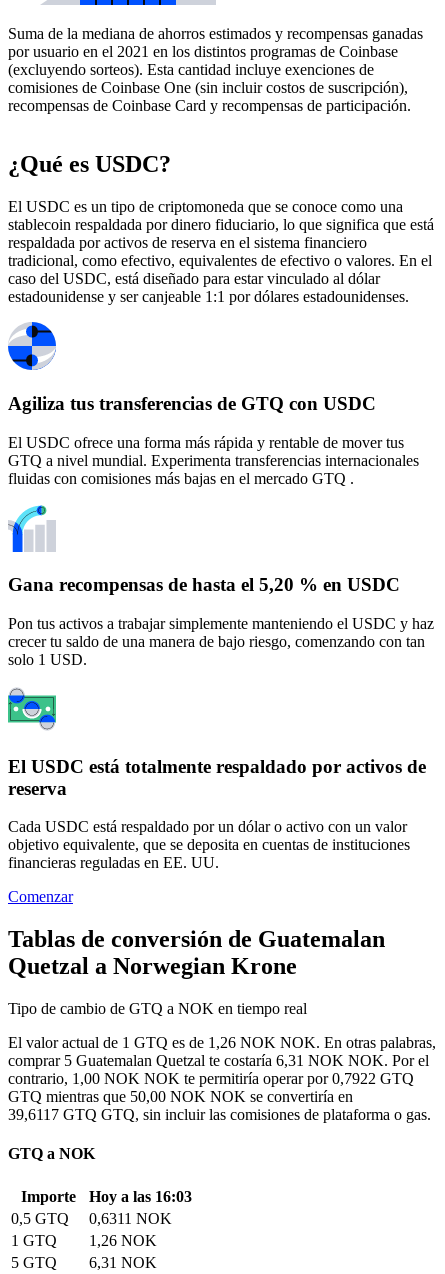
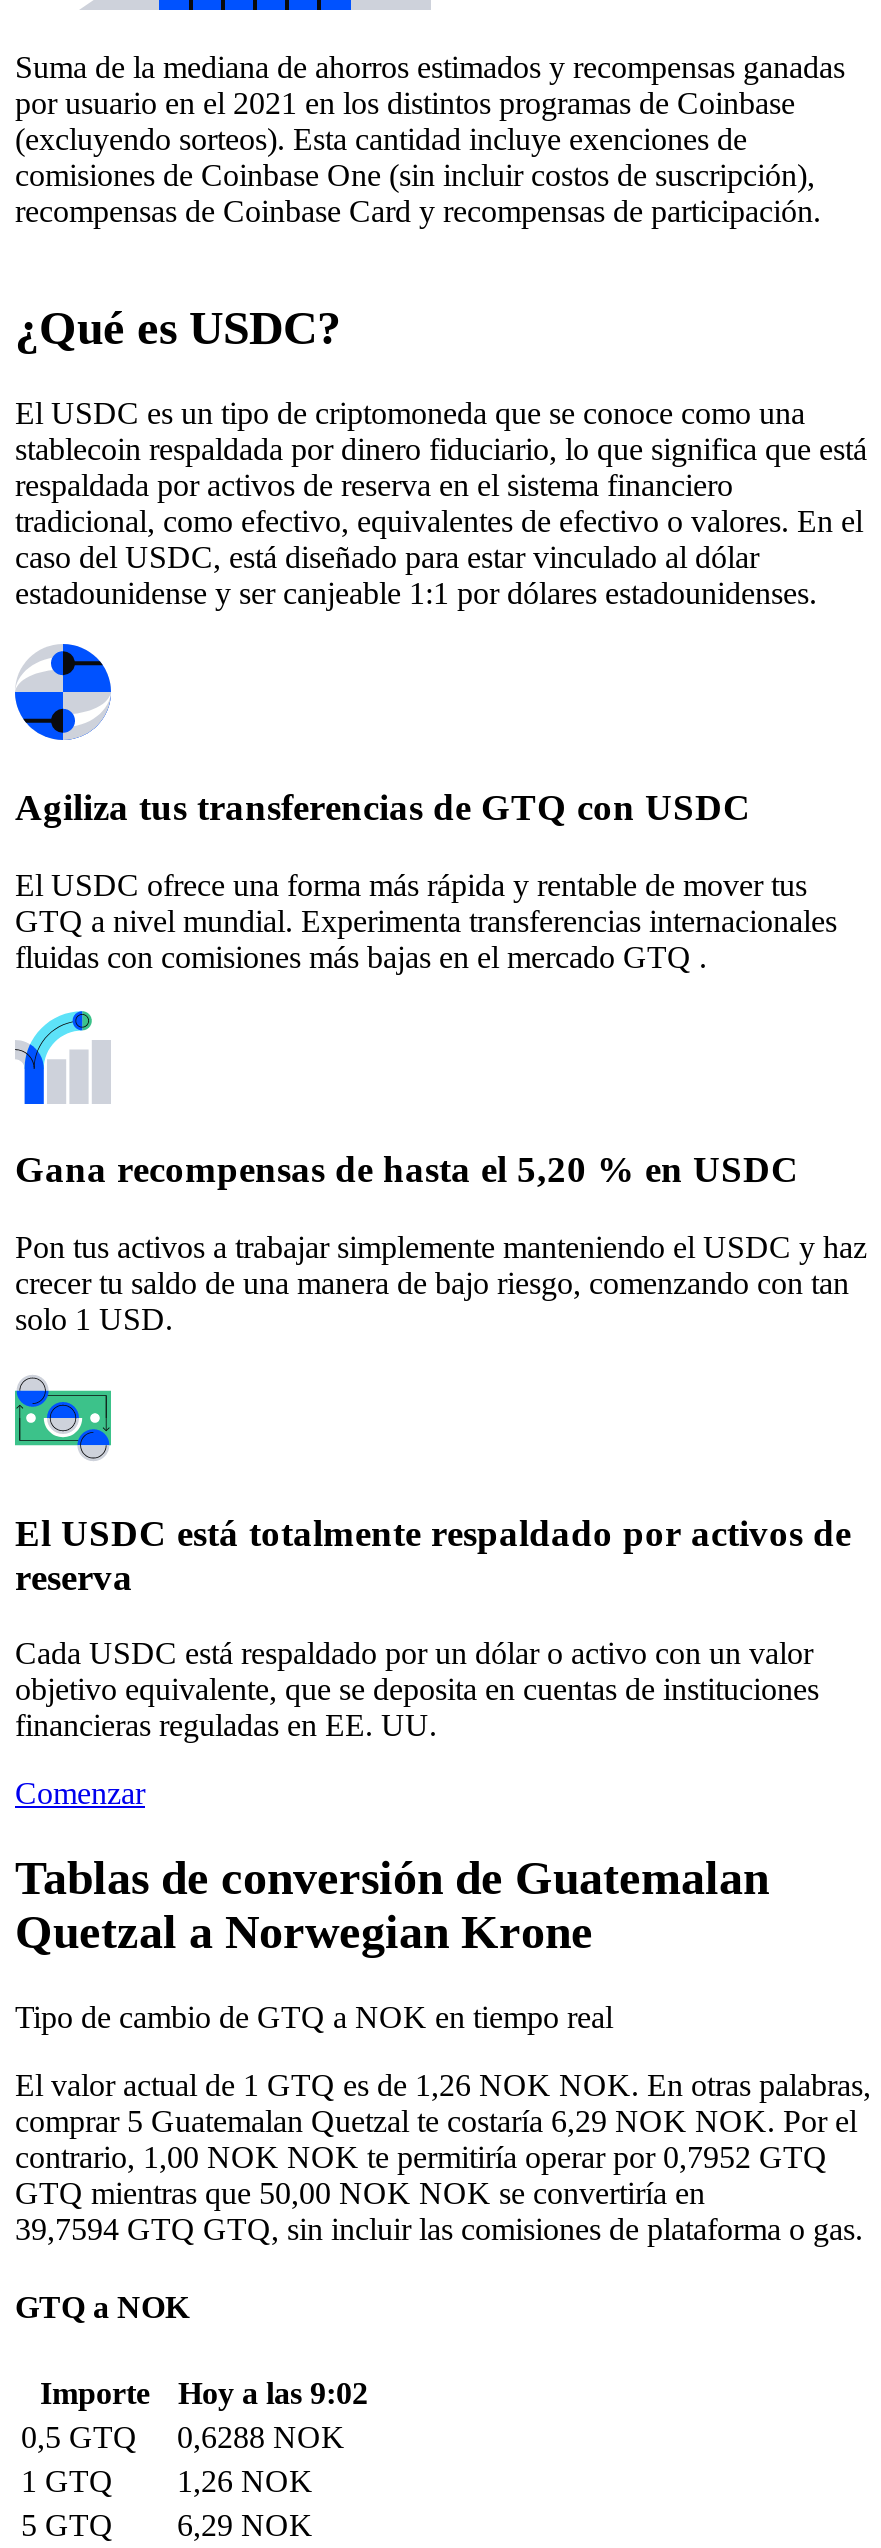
- comprar 5 Guatemalan Quetzal te costaría 6,31 NOK NOK. Por el
+ comprar 5 Guatemalan Quetzal te costaría 6,29 NOK NOK. Por el

- contrario, 1,00 NOK NOK te permitiría operar por 0,7922 GTQ
+ contrario, 1,00 NOK NOK te permitiría operar por 0,7952 GTQ

- 39,6117 GTQ GTQ, sin incluir las comisiones de plataforma o gas.
+ 39,7594 GTQ GTQ, sin incluir las comisiones de plataforma o gas.

- Importe Hoy a las 16:03
+ Importe Hoy a las 9:02

- 0,5 GTQ 0,6311 NOK
+ 0,5 GTQ 0,6288 NOK

- 5 GTQ 6,31 NOK
+ 5 GTQ 6,29 NOK
